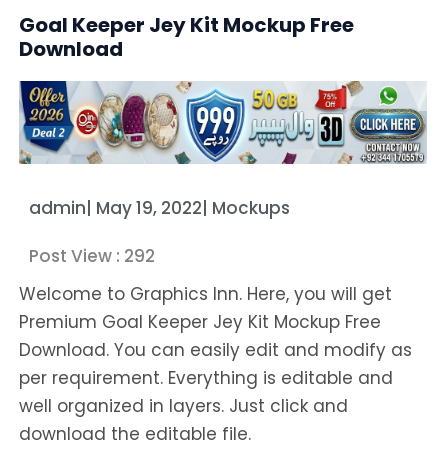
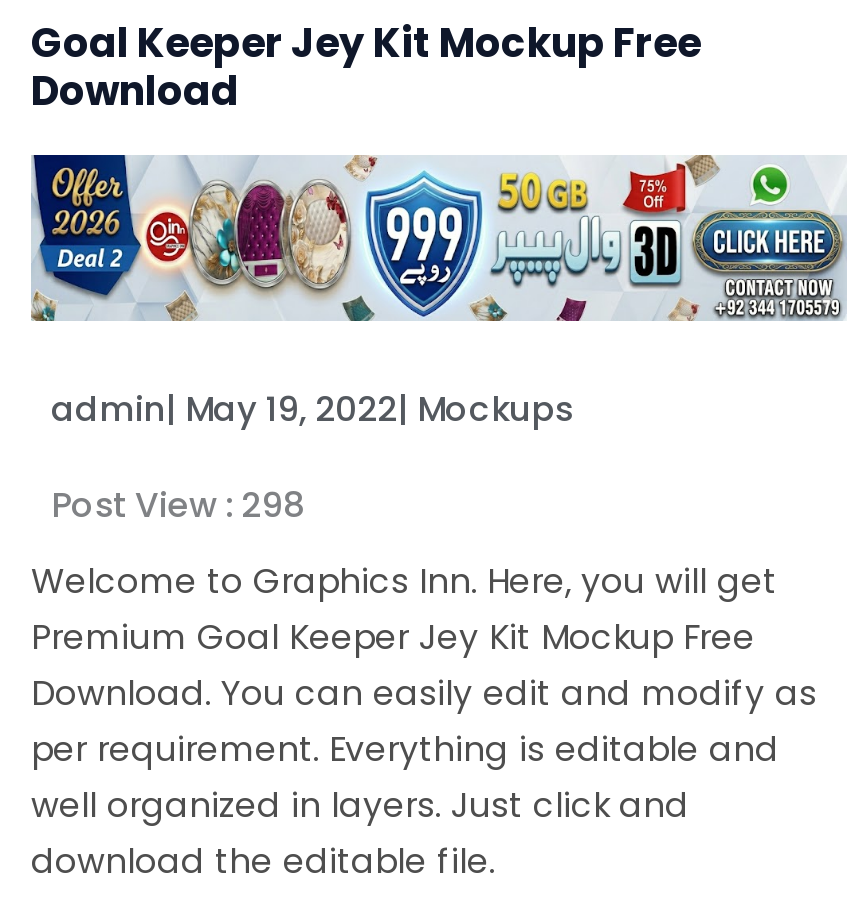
- Post View : 292
+ Post View : 298
